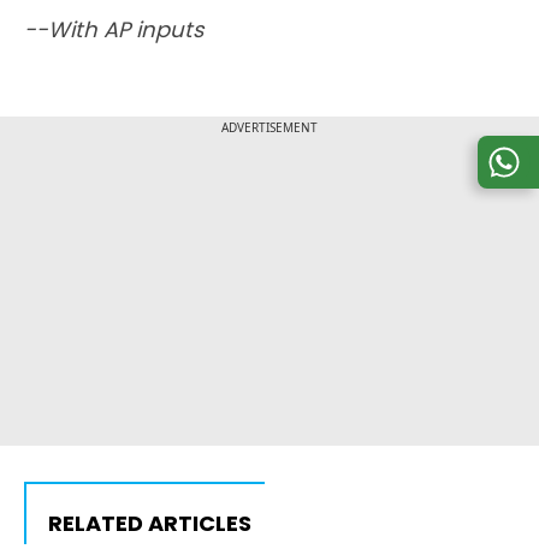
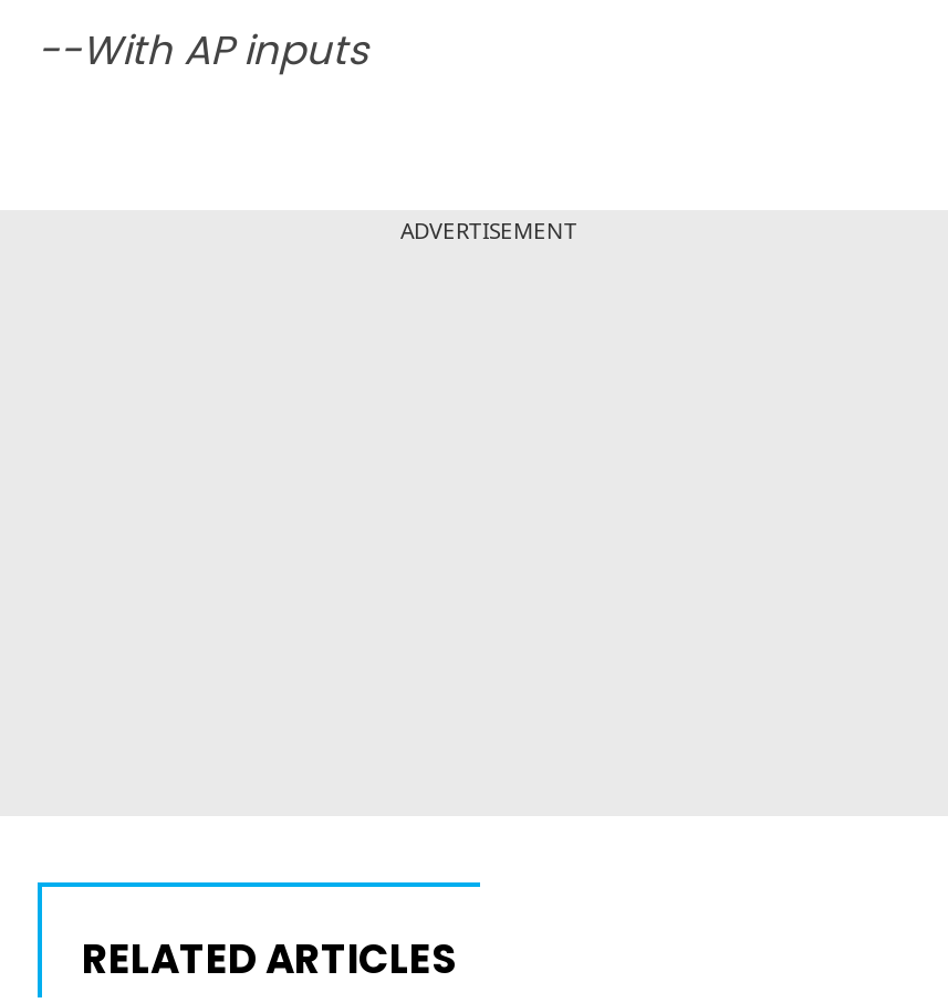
- [image]
